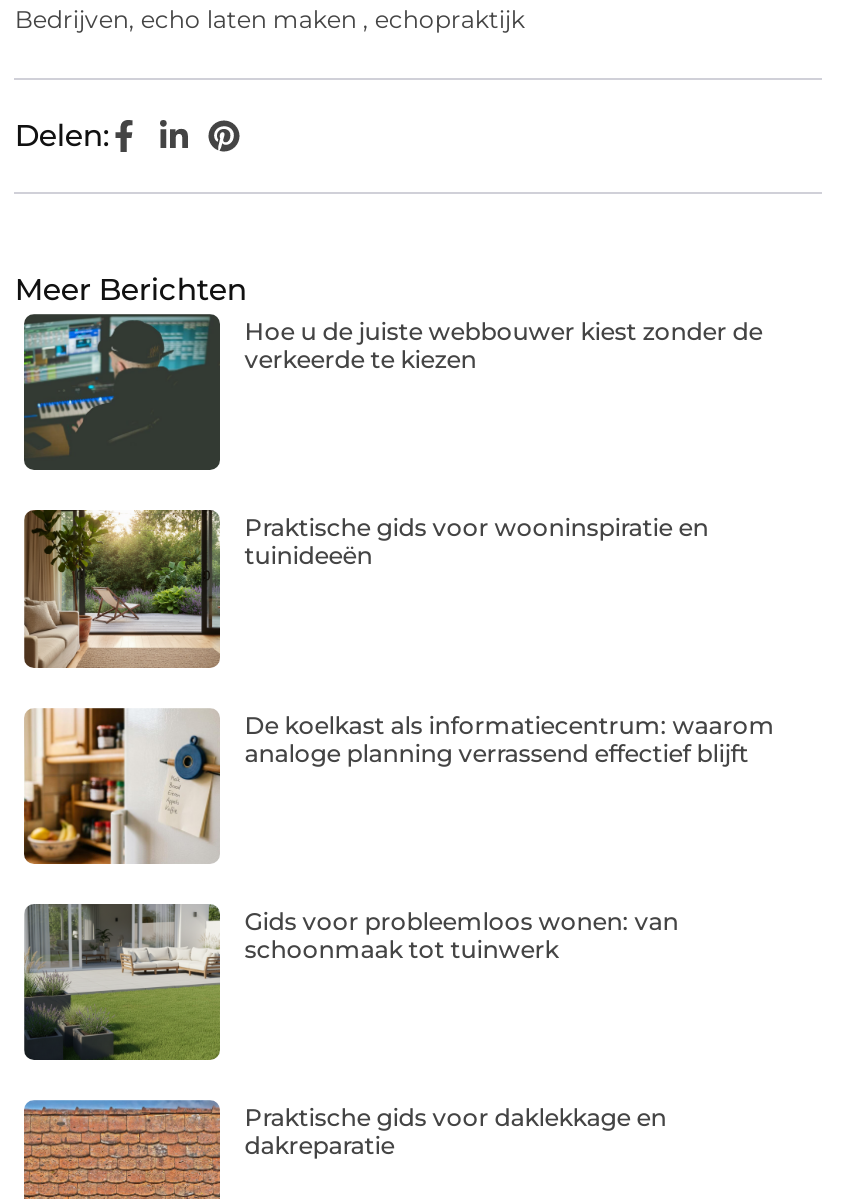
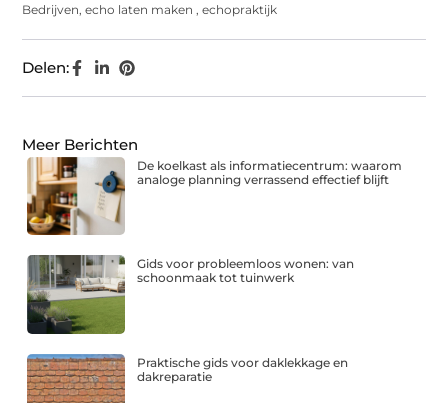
- [image]
- Hoe u de juiste webbouwer kiest zonder de
- verkeerde te kiezen

- [image]
- Praktische gids voor wooninspiratie en
- tuinideeën
